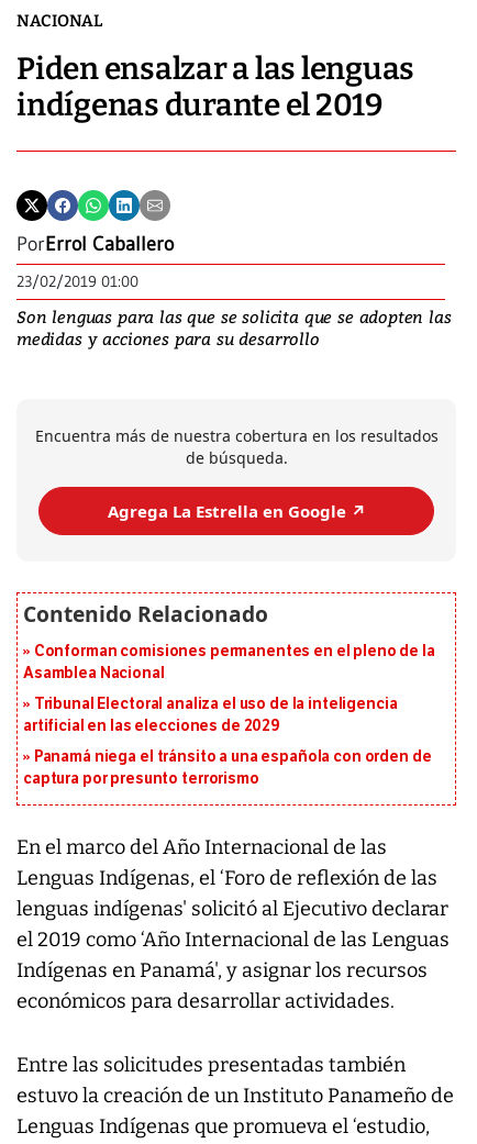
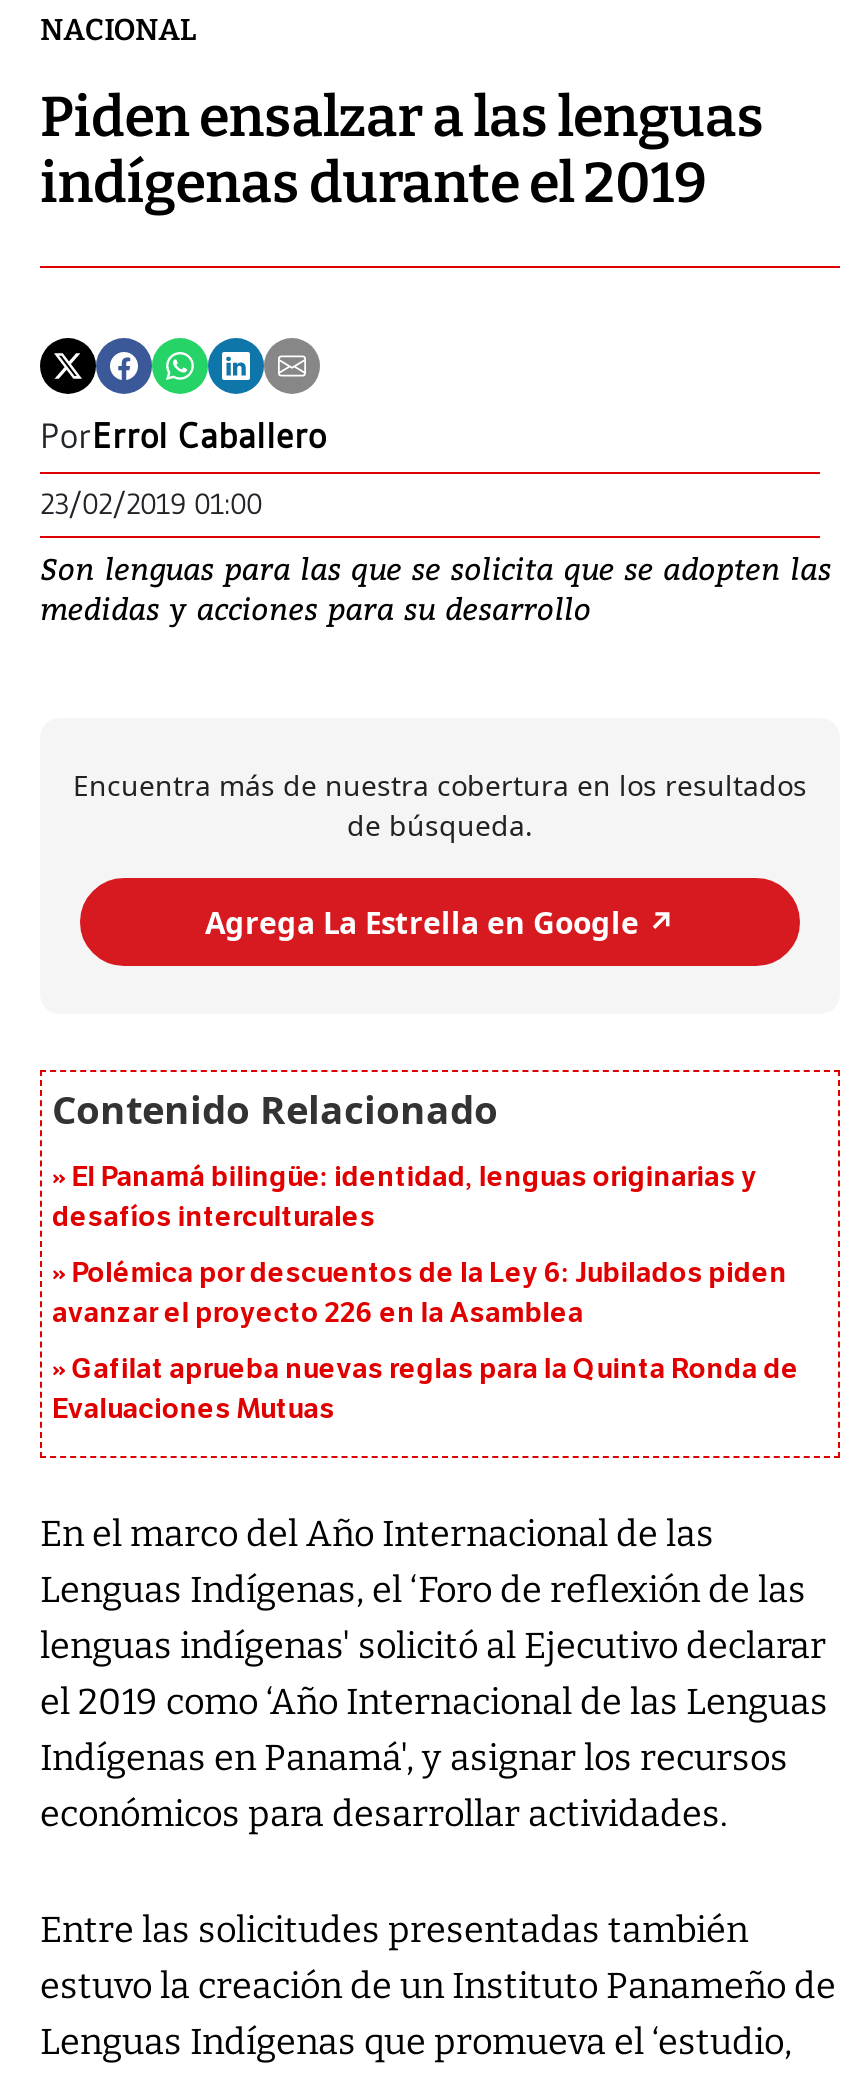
- Conforman comisiones permanentes en el pleno de la
- Asamblea Nacional
+ El Panamá bilingüe: identidad, lenguas originarias y
+ desafíos interculturales

- Tribunal Electoral analiza el uso de la inteligencia
- artificial en las elecciones de 2029
+ Polémica por descuentos de la Ley 6: Jubilados piden
+ avanzar el proyecto 226 en la Asamblea

- Panamá niega el tránsito a una española con orden de
- captura por presunto terrorismo
+ Gafilat aprueba nuevas reglas para la Quinta Ronda de
+ Evaluaciones Mutuas
